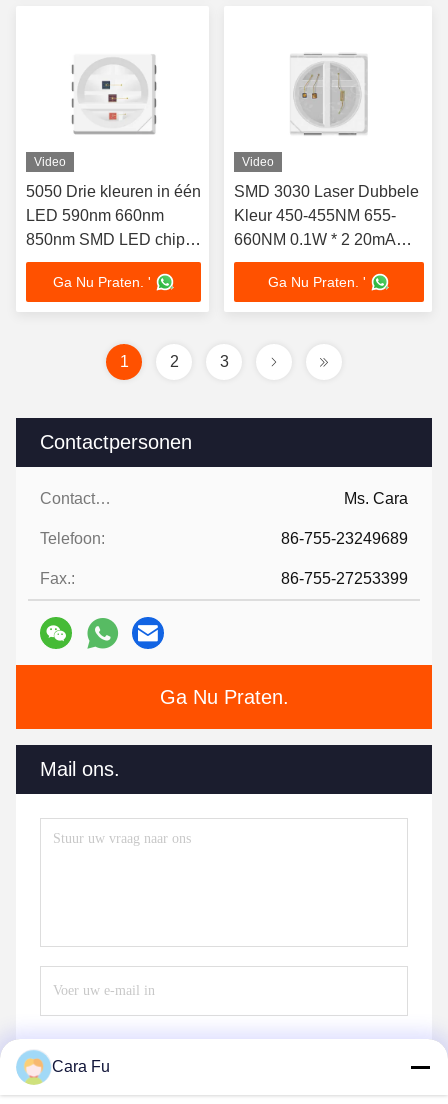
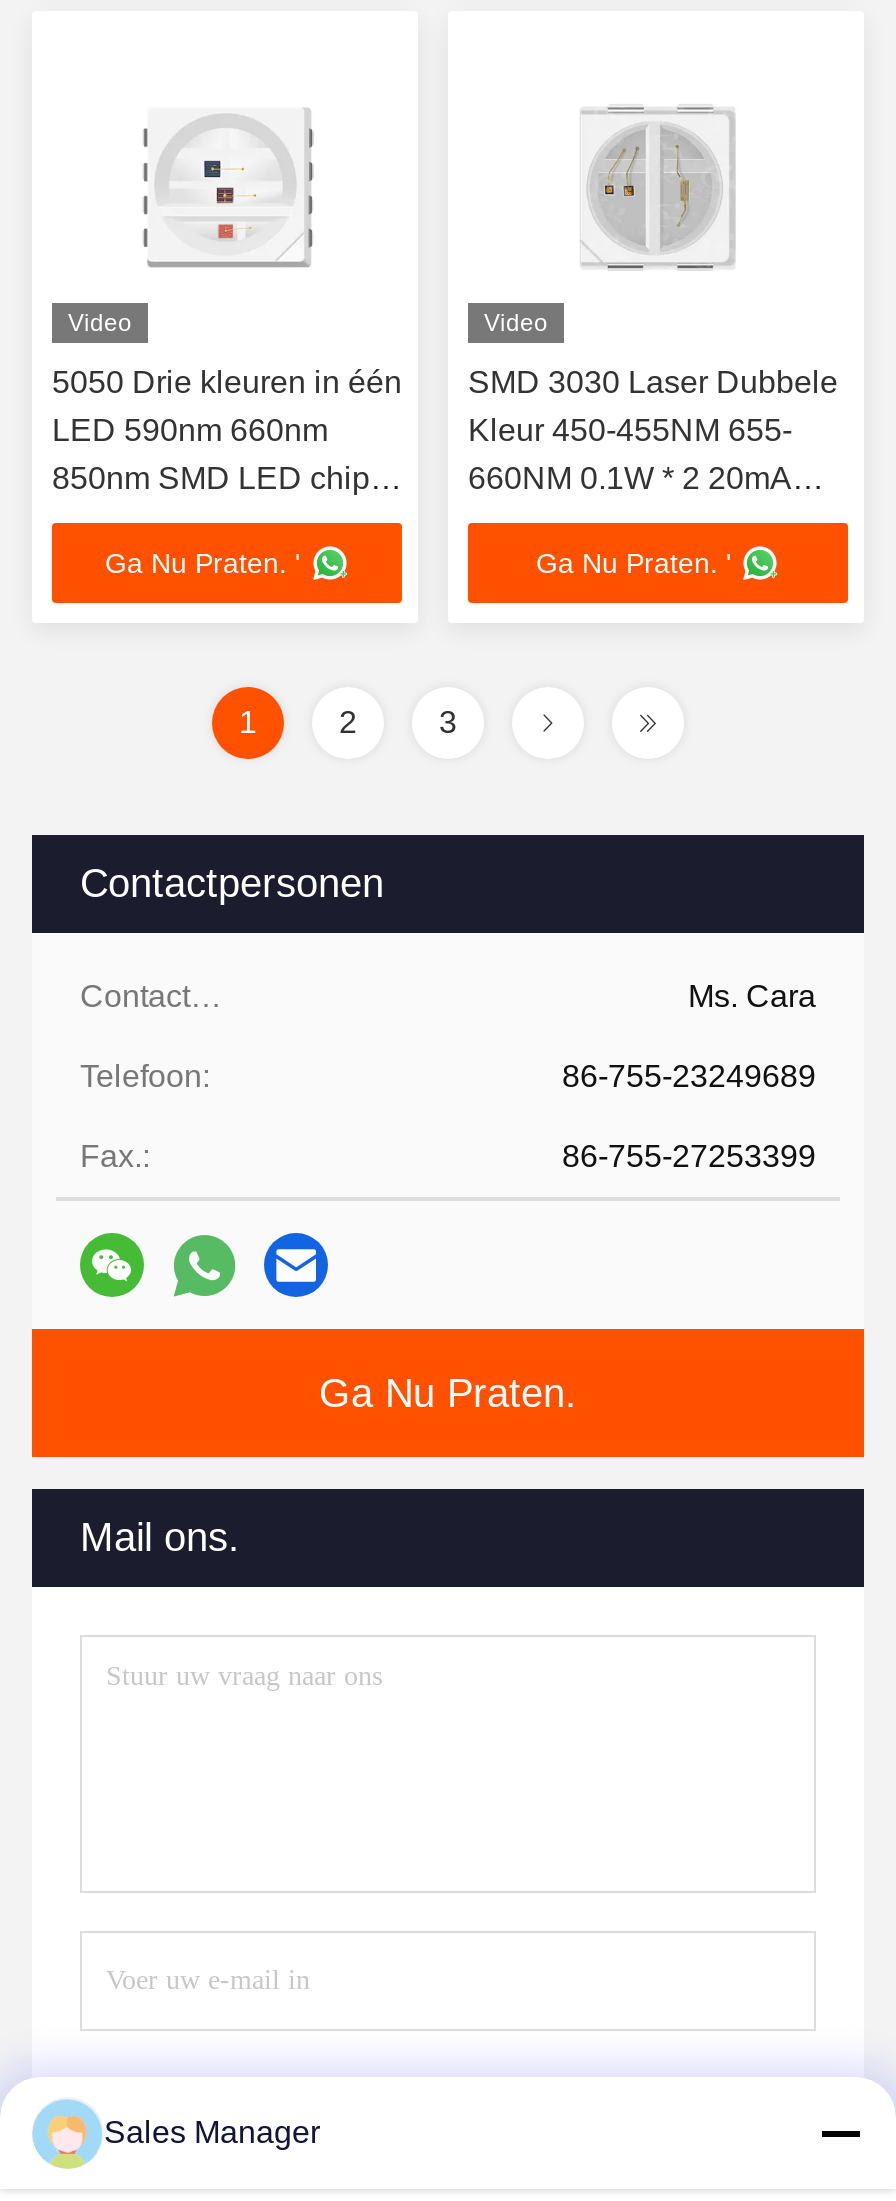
- Cara Fu
+ Sales Manager
